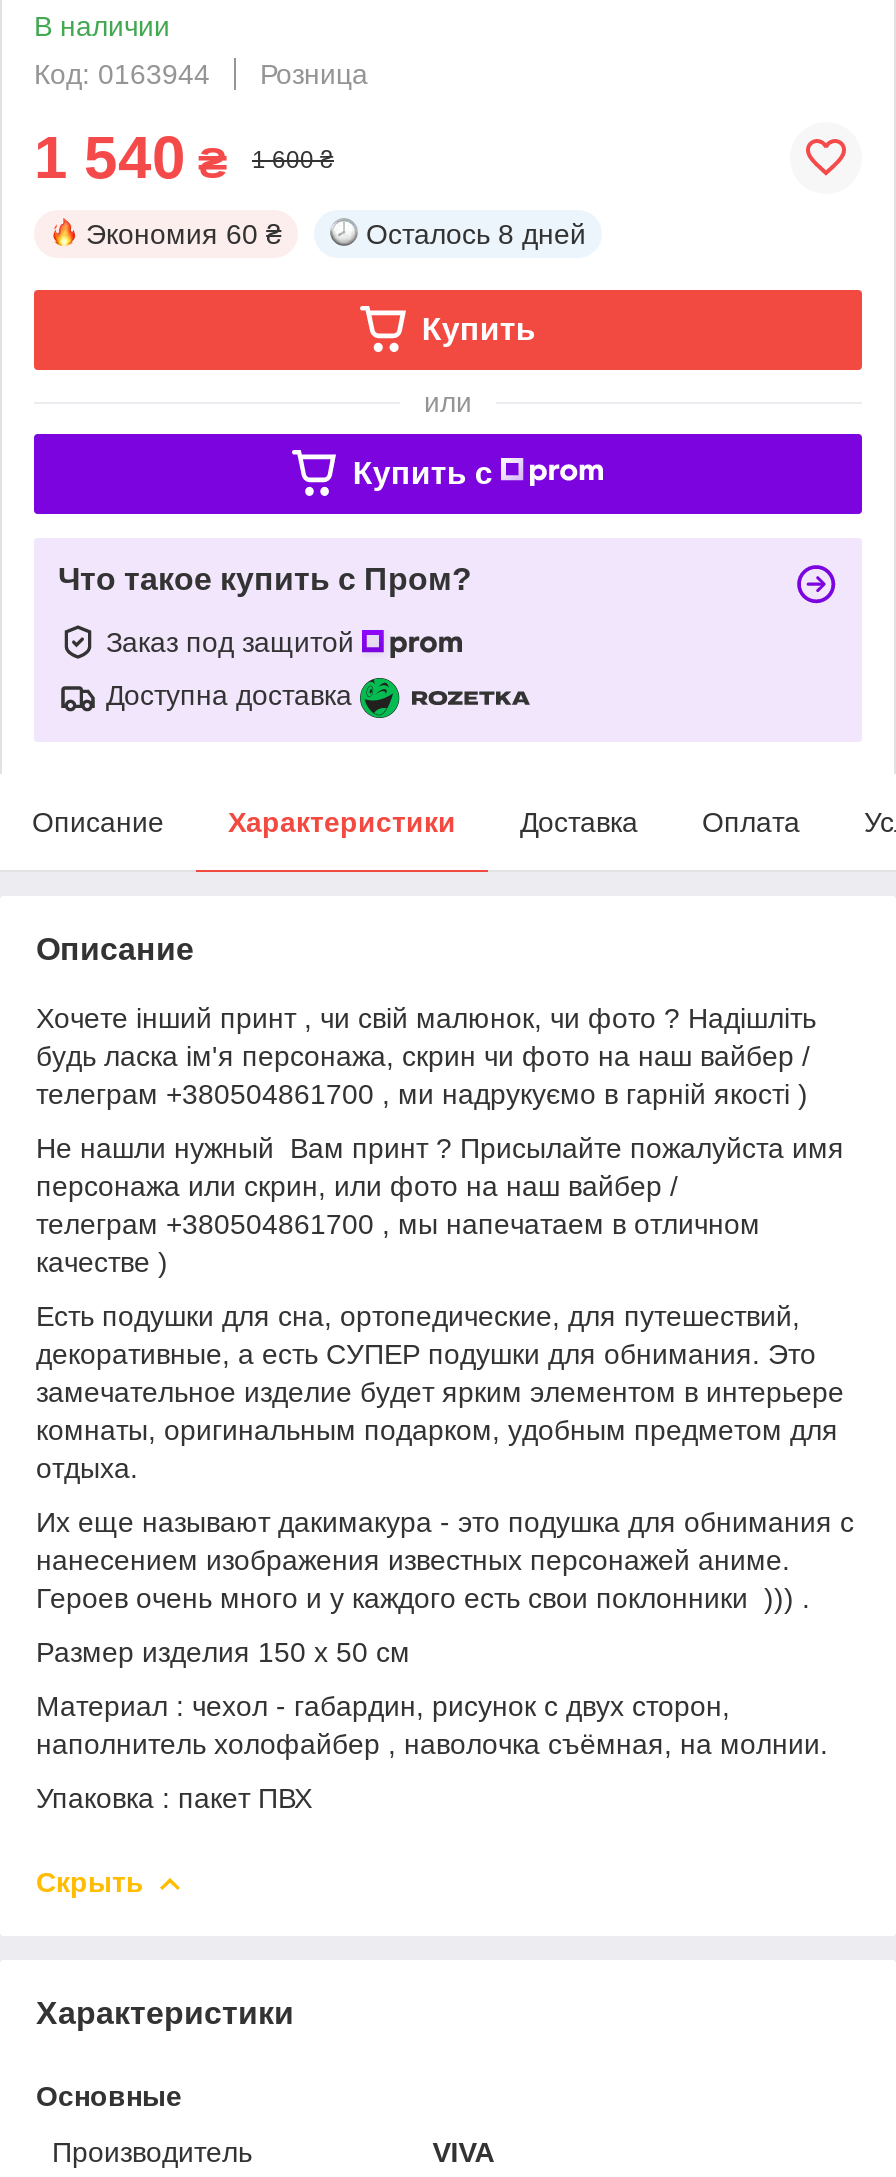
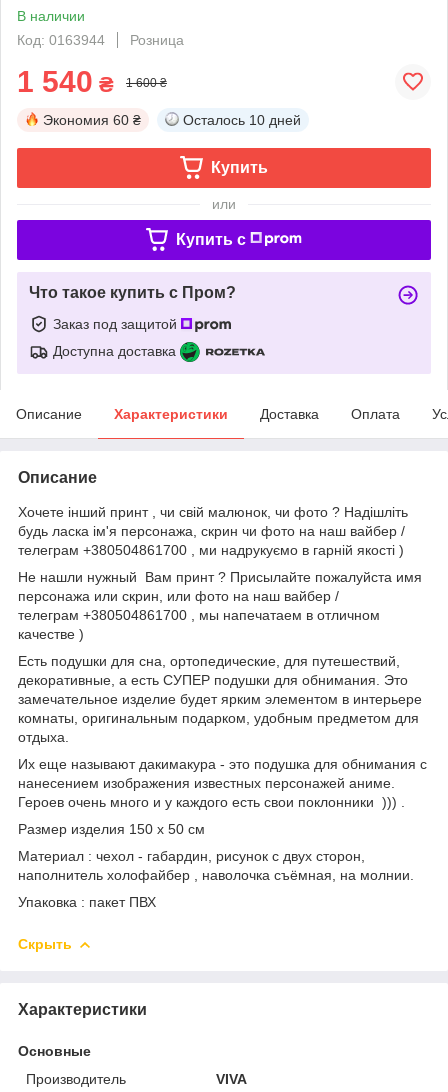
- Осталось 8 дней
+ Осталось 10 дней
